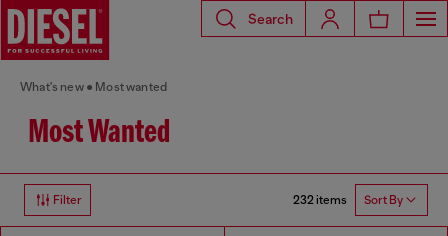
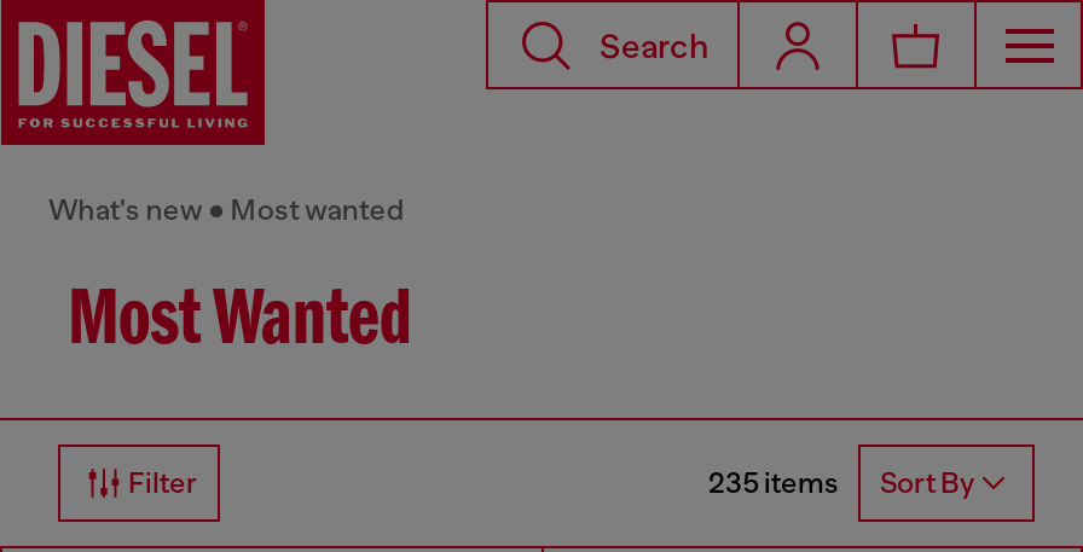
- 232 items Sort By
+ 235 items Sort By
